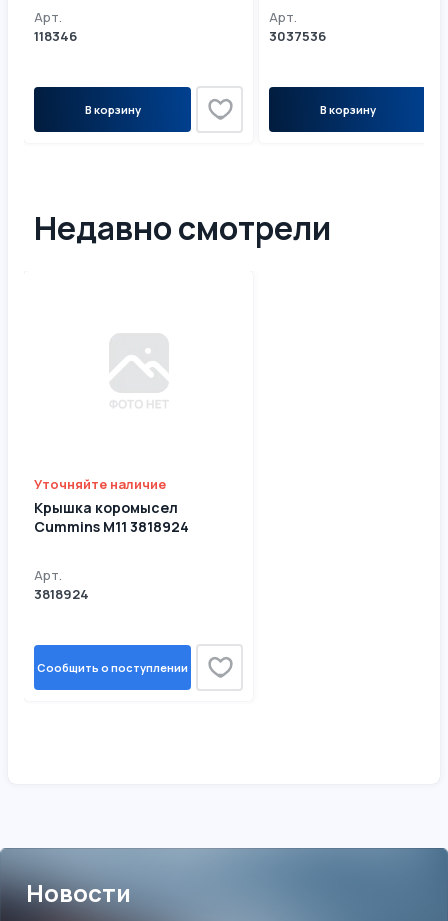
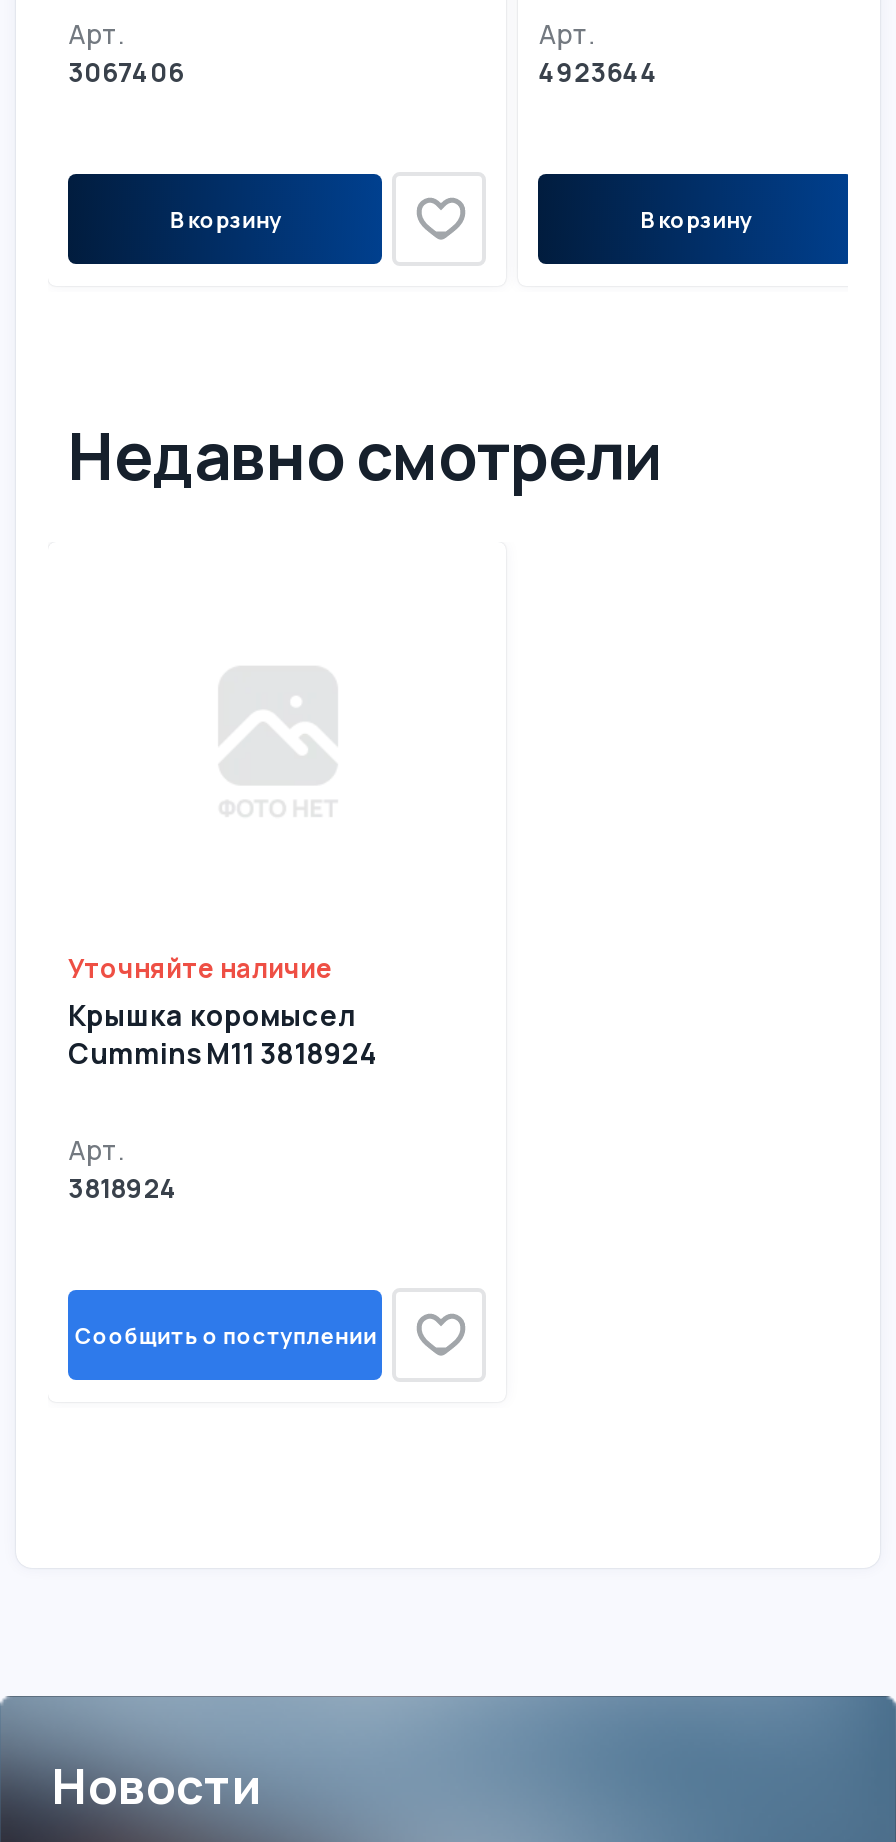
- 118346
+ 3067406

- 3037536
+ 4923644
